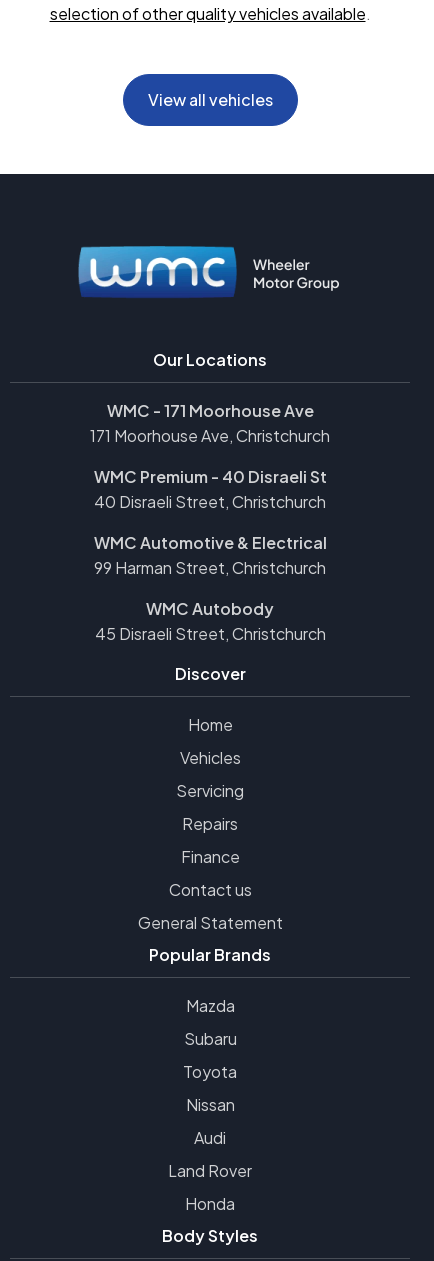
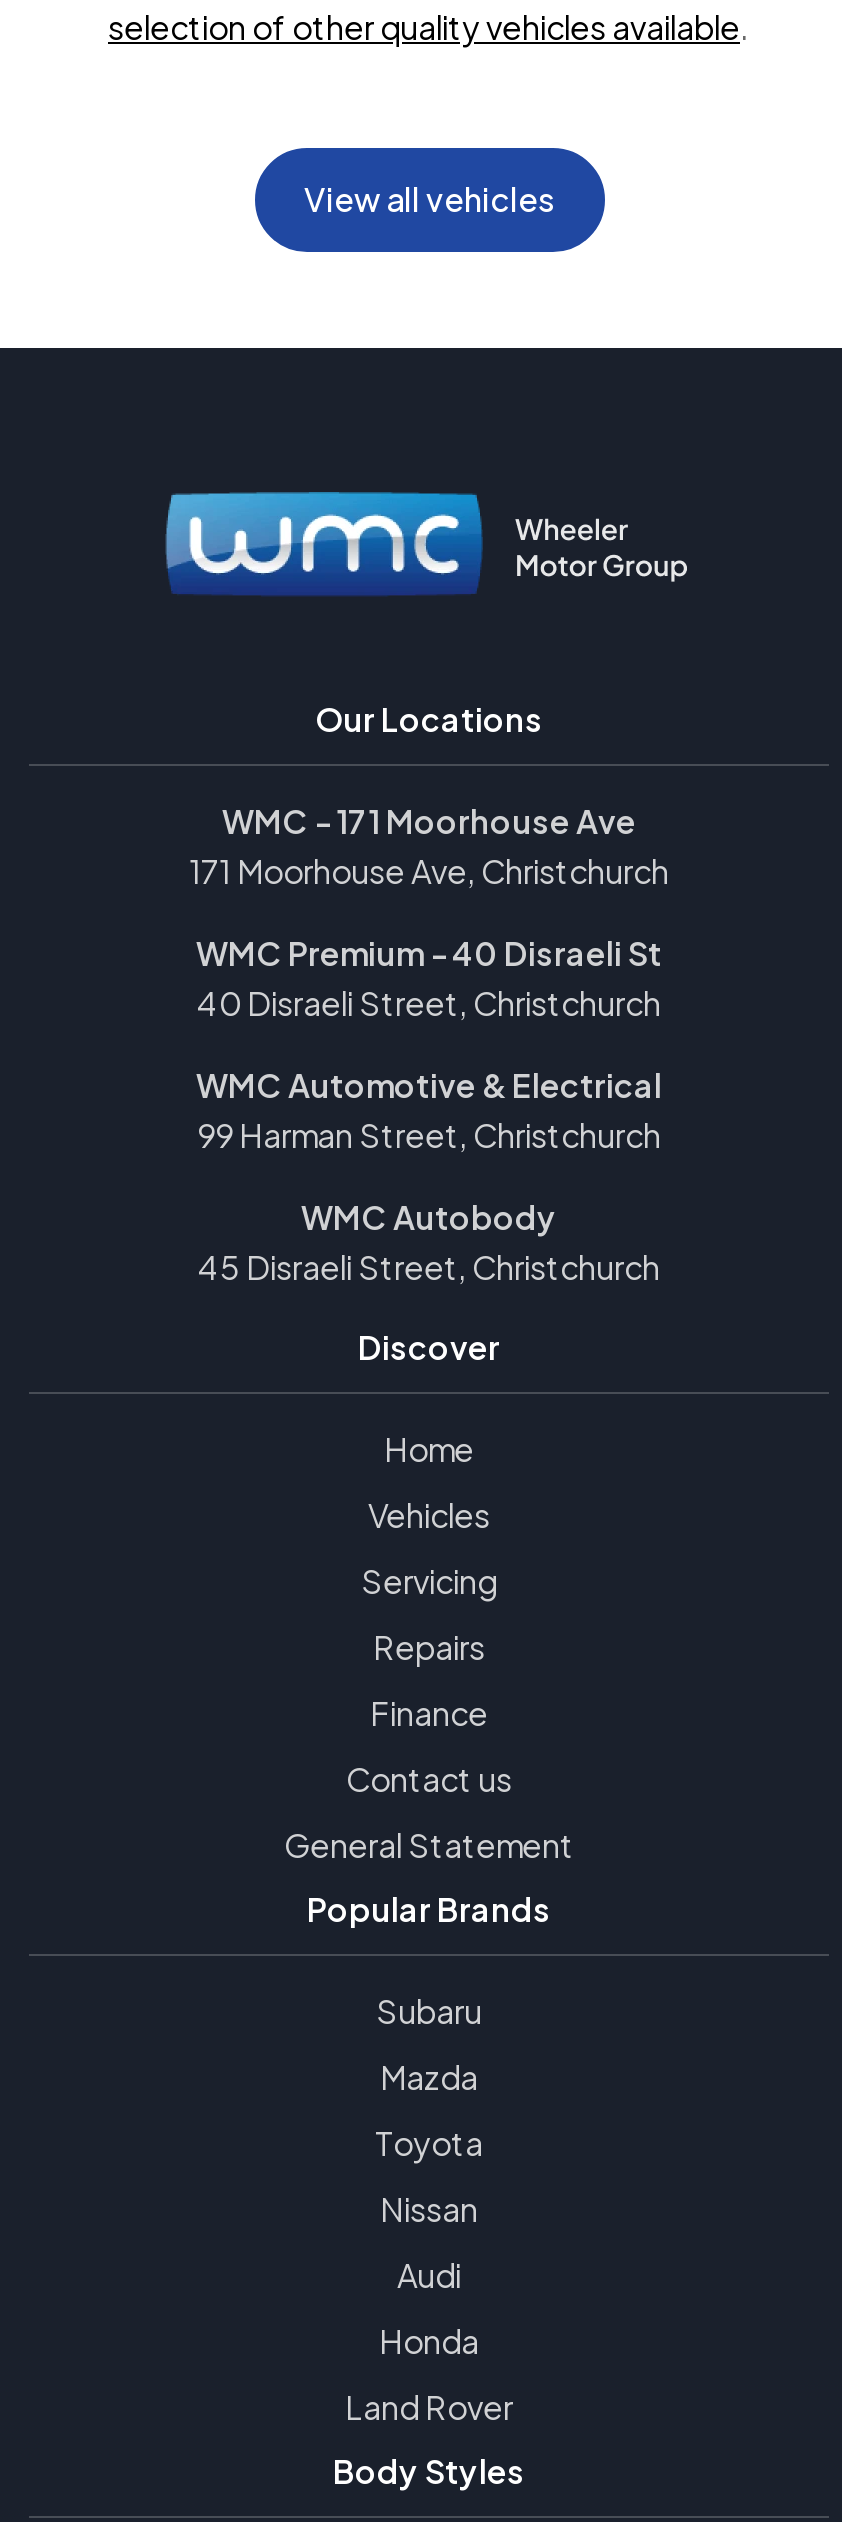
moved down: Mazda

moved up: Subaru

moved down: Land Rover

moved up: Honda
